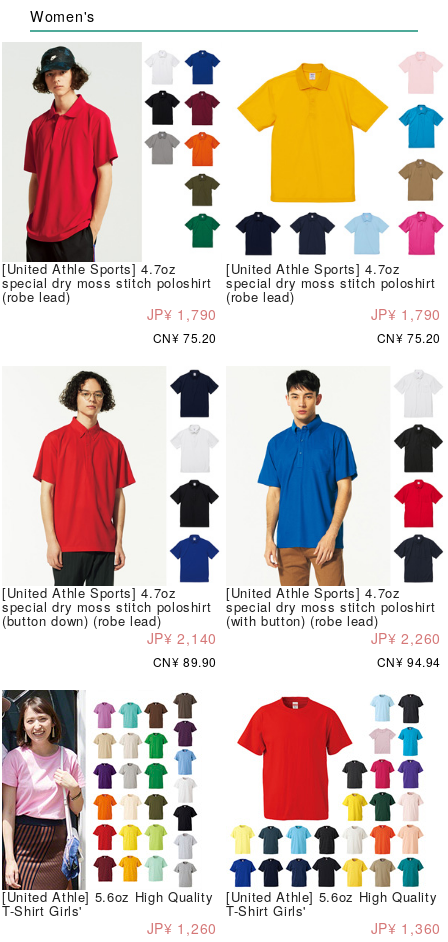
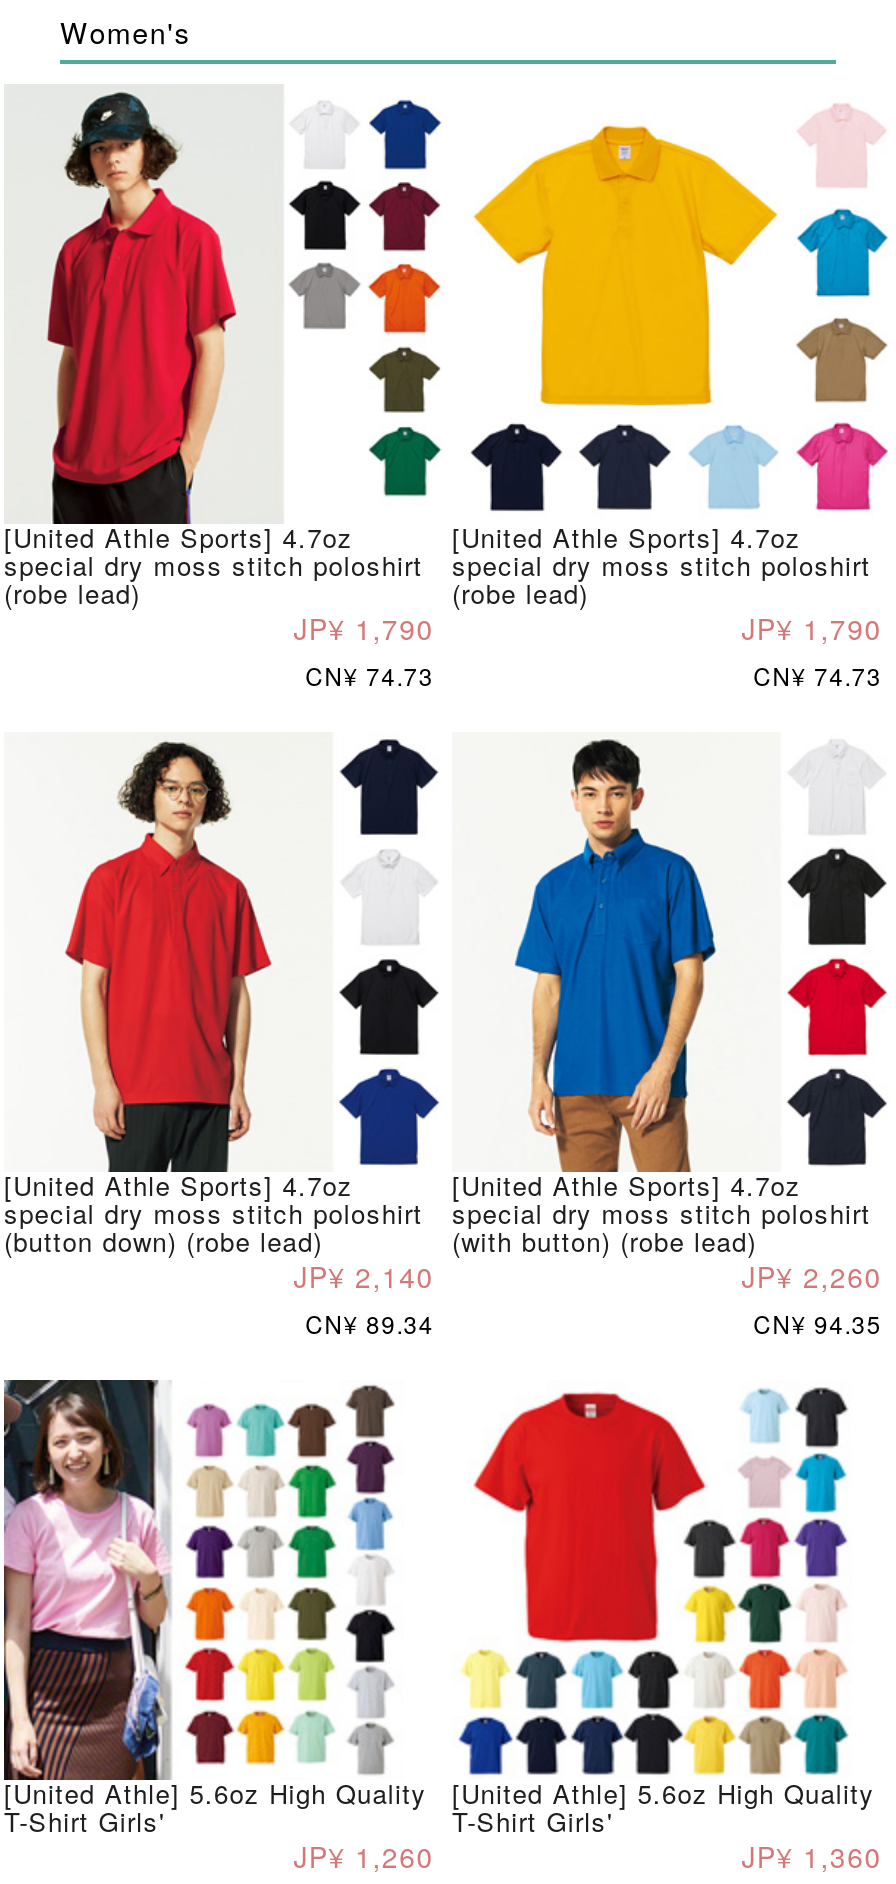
- CN¥ 75.20
+ CN¥ 74.73

- CN¥ 75.20
+ CN¥ 74.73

- CN¥ 89.90
+ CN¥ 89.34

- CN¥ 94.94
+ CN¥ 94.35
